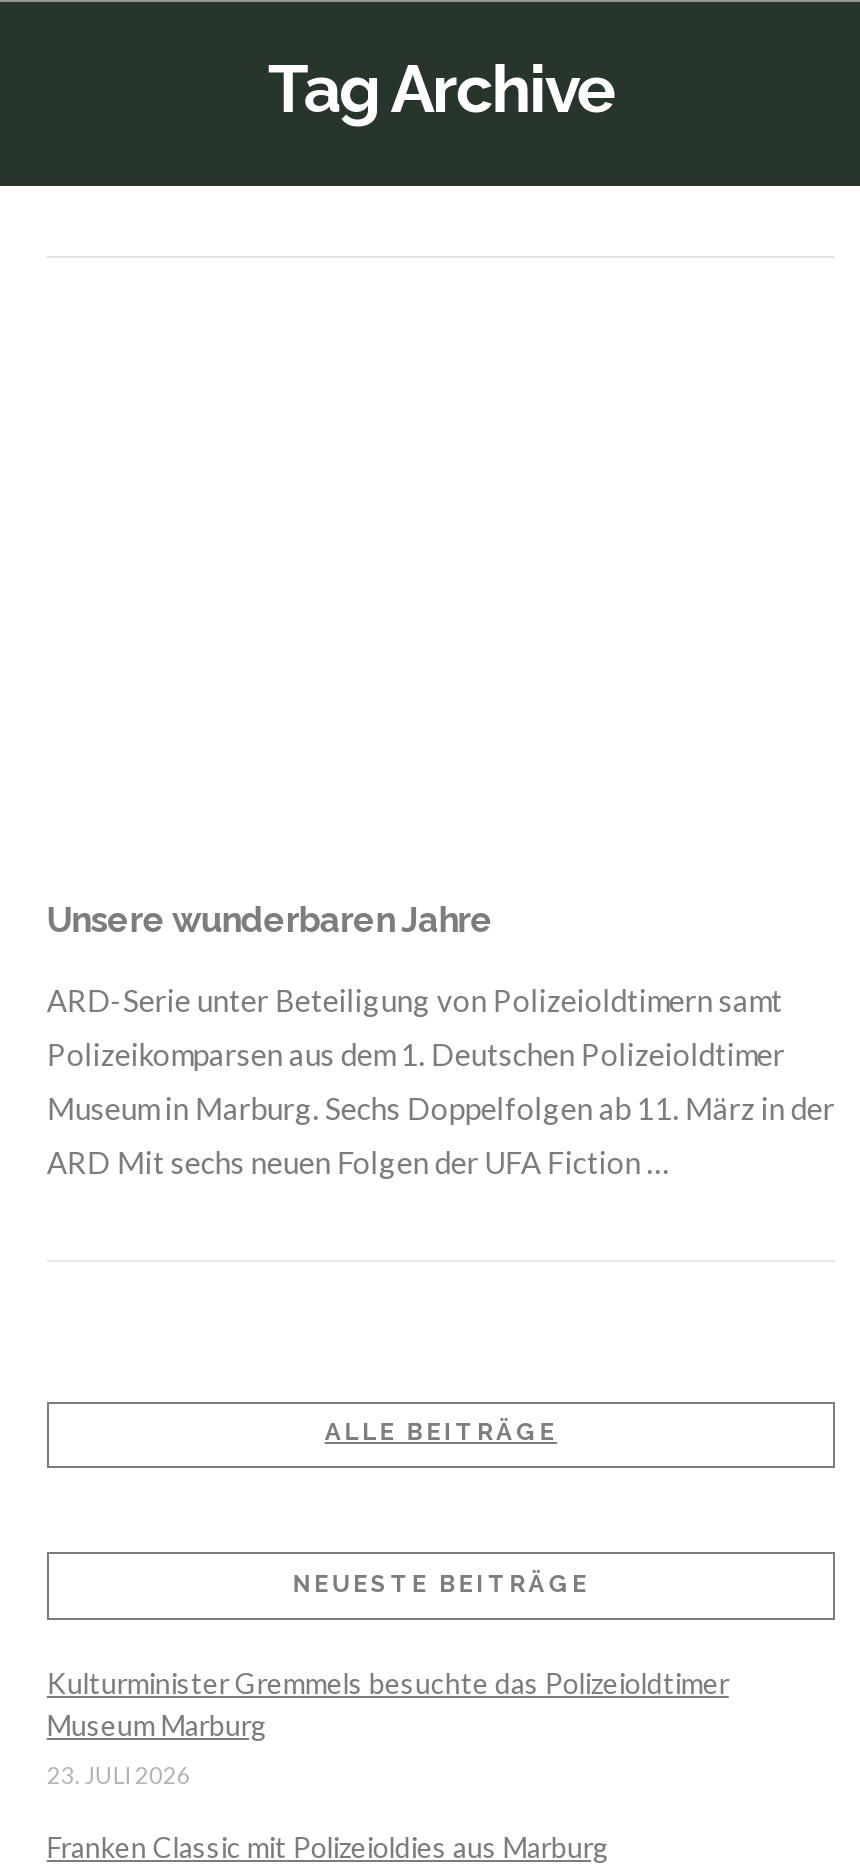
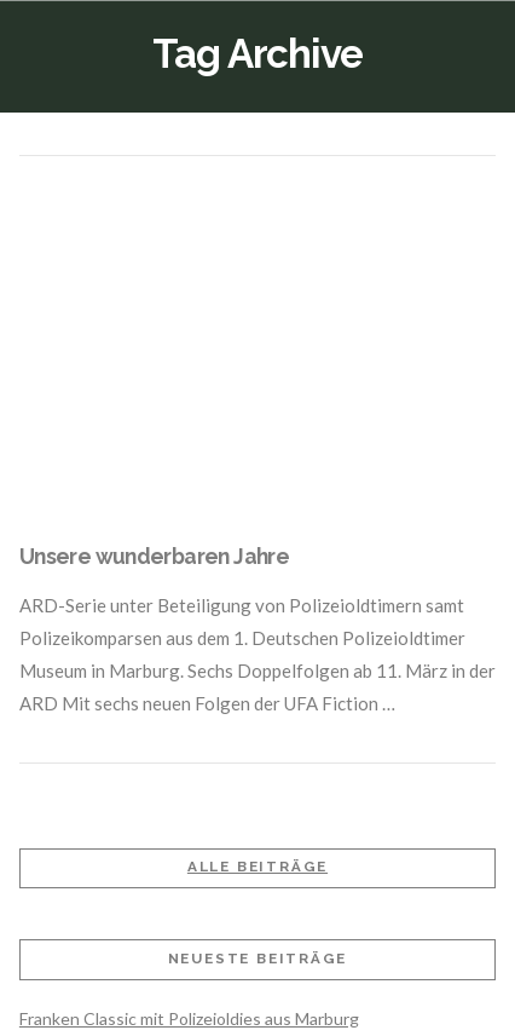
- Kulturminister Gremmels besuchte das Polizeioldtimer
- Museum Marburg
- 23. JULI 2026
